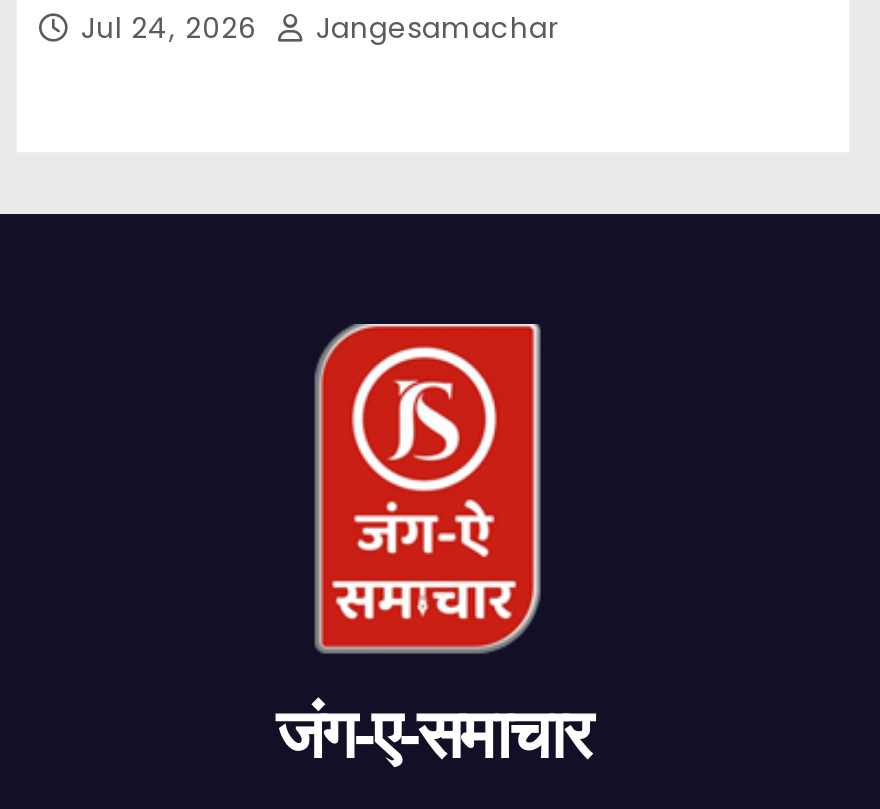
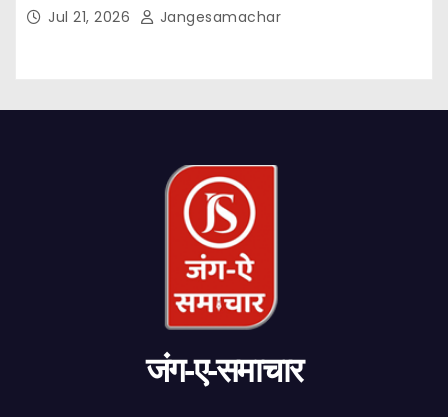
- Jul 24, 2026 Jangesamachar
+ Jul 21, 2026 Jangesamachar
